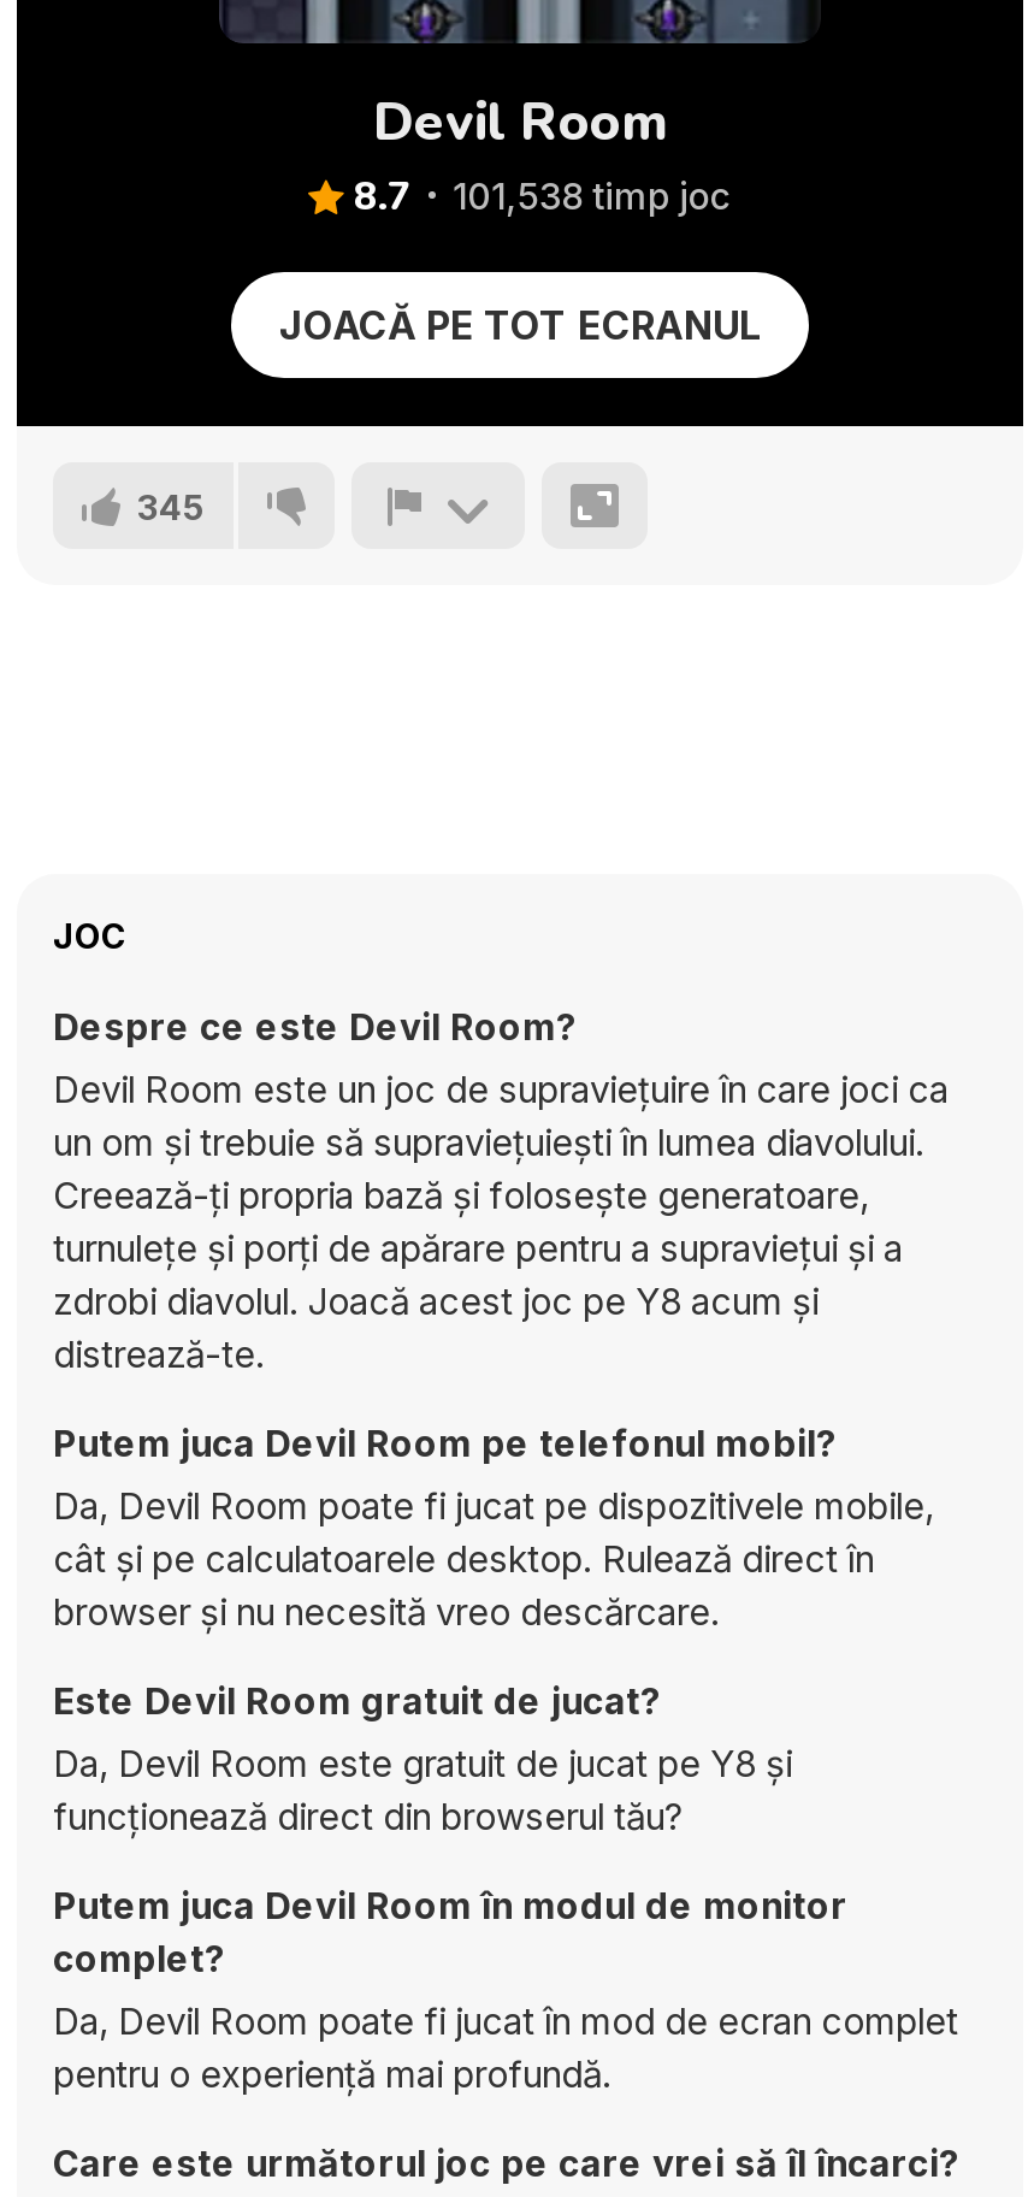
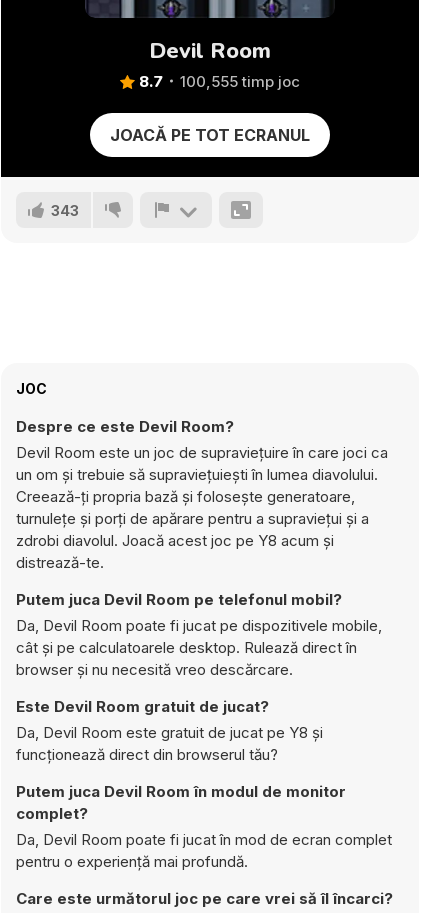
- 8.7 101,538 timp joc
+ 8.7 100,555 timp joc

- 345
+ 343
